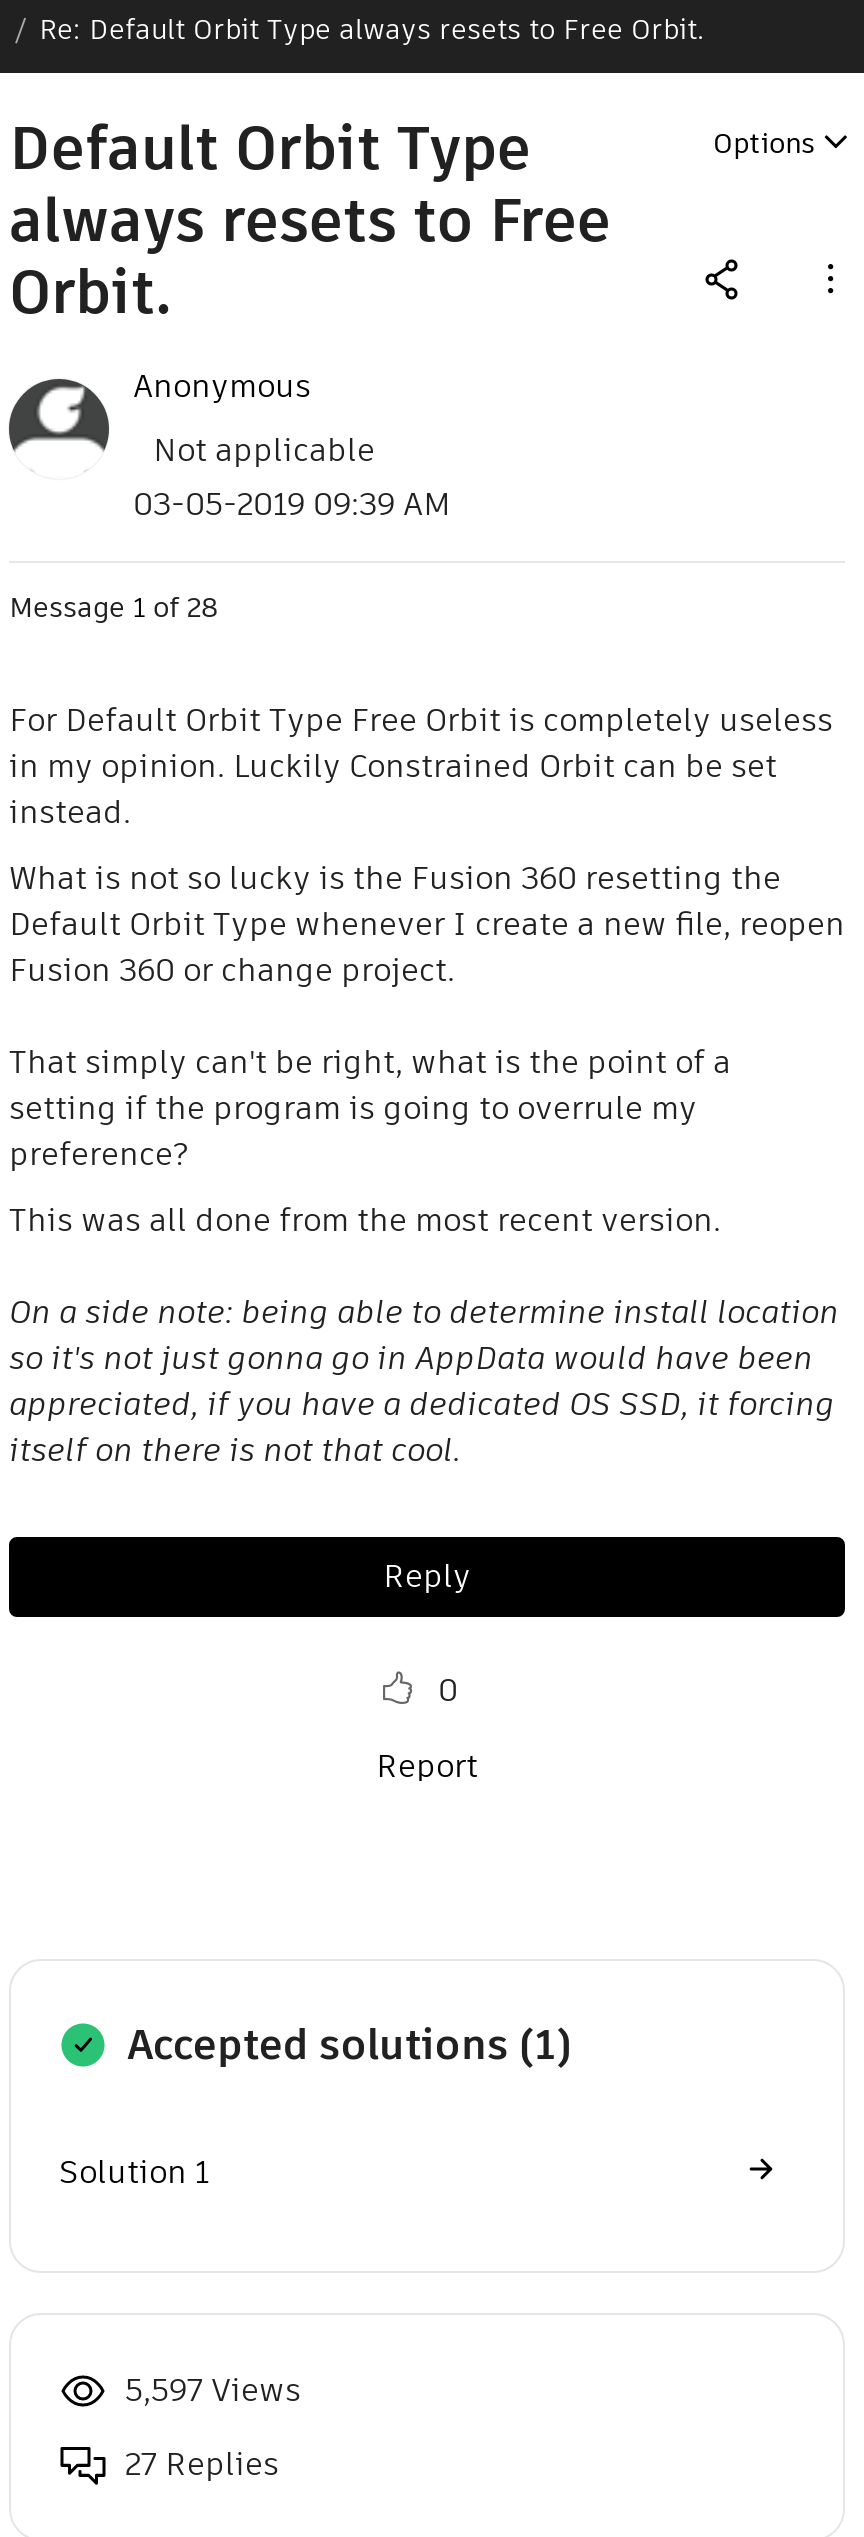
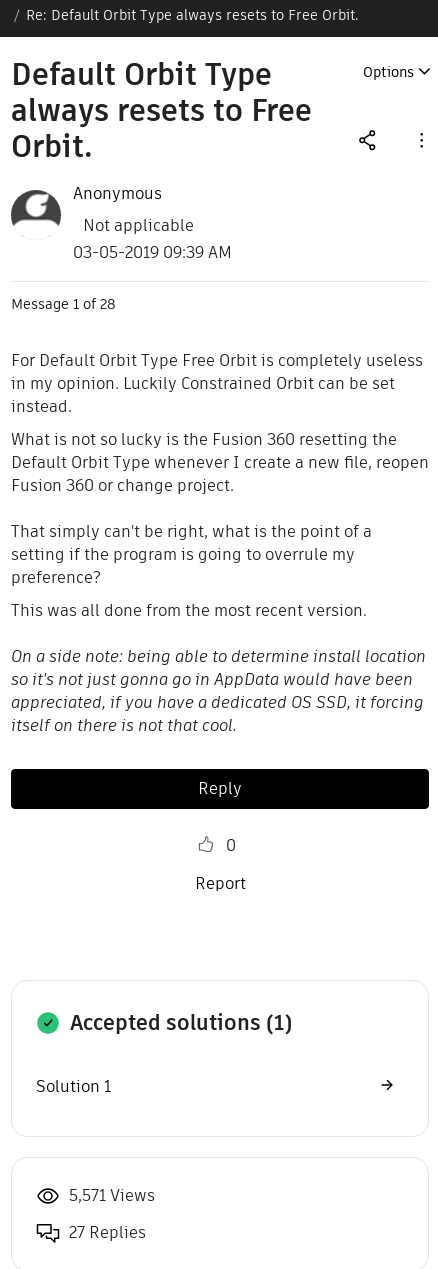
- 5,597 Views
+ 5,571 Views
